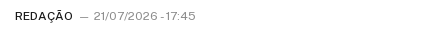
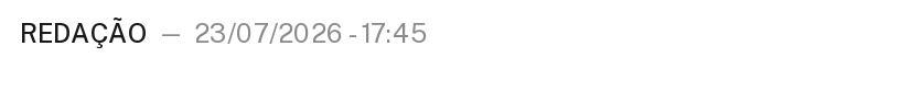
- REDAÇÃO 21/07/2026 - 17:45
+ REDAÇÃO 23/07/2026 - 17:45
